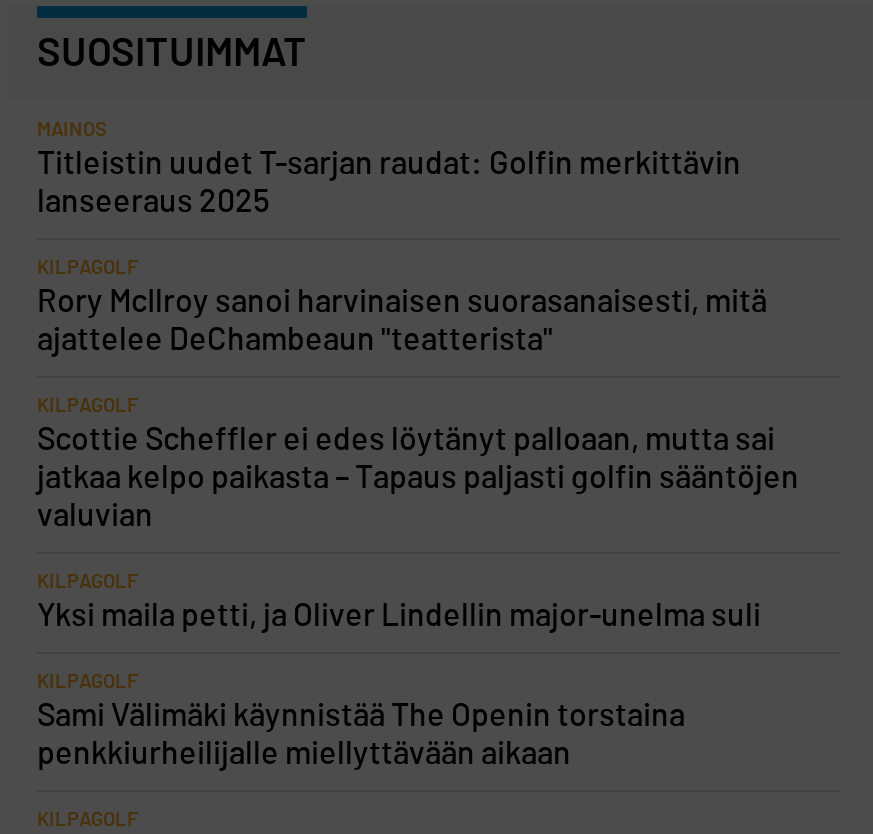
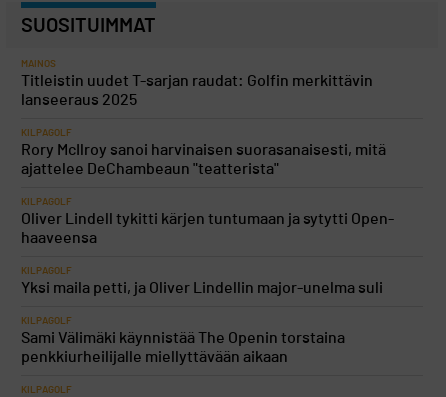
- Scottie Scheffler ei edes löytänyt palloaan, mutta sai
- jatkaa kelpo paikasta – Tapaus paljasti golfin sääntöjen
- valuvian
+ Oliver Lindell tykitti kärjen tuntumaan ja sytytti Open-
+ haaveensa
